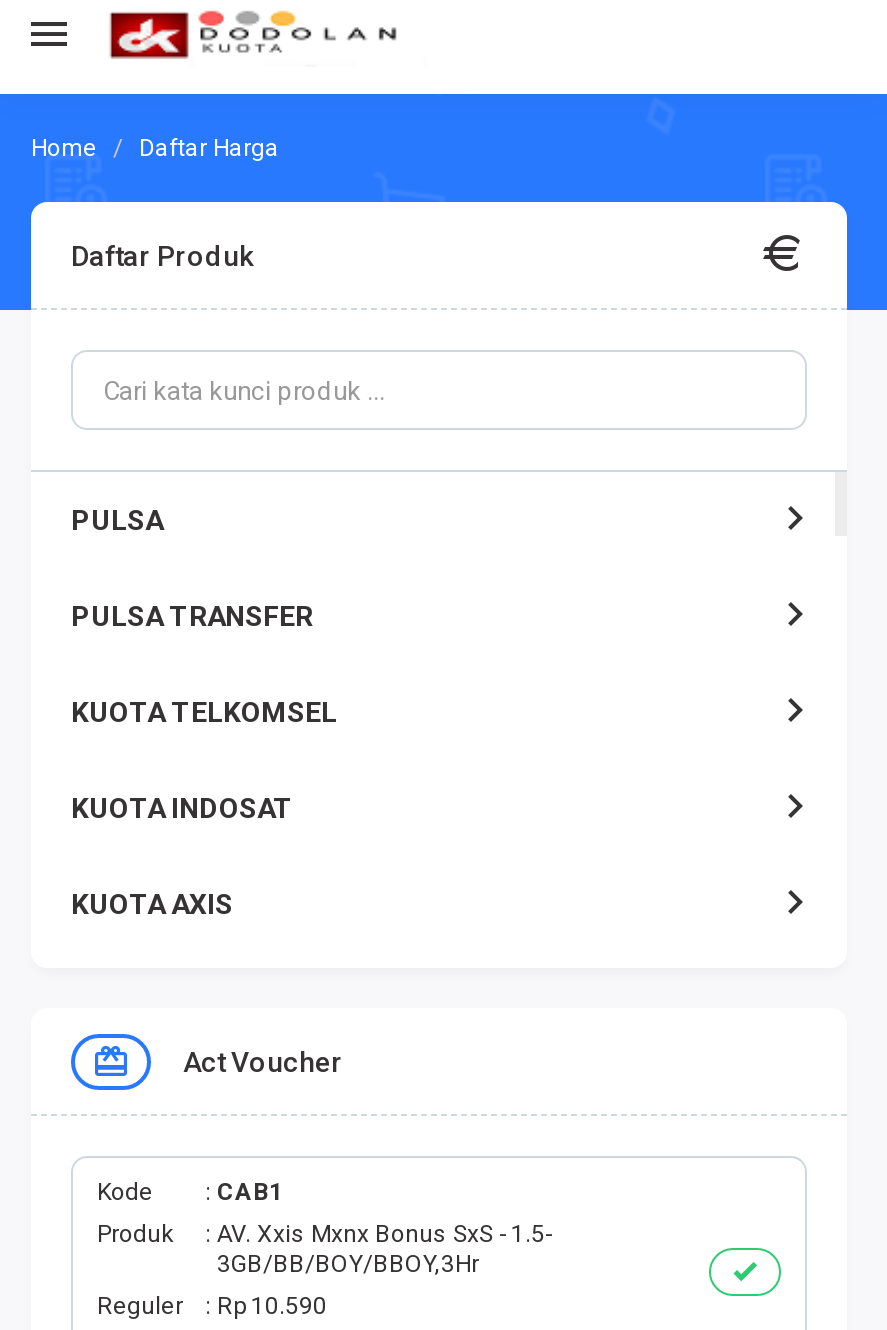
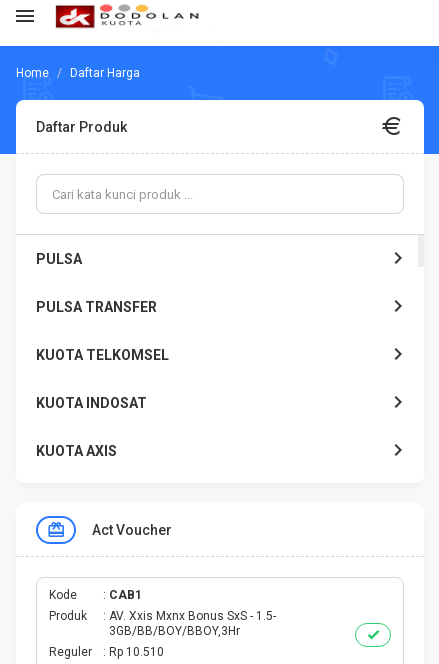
- Reguler Rp 10.590
+ Reguler Rp 10.510
